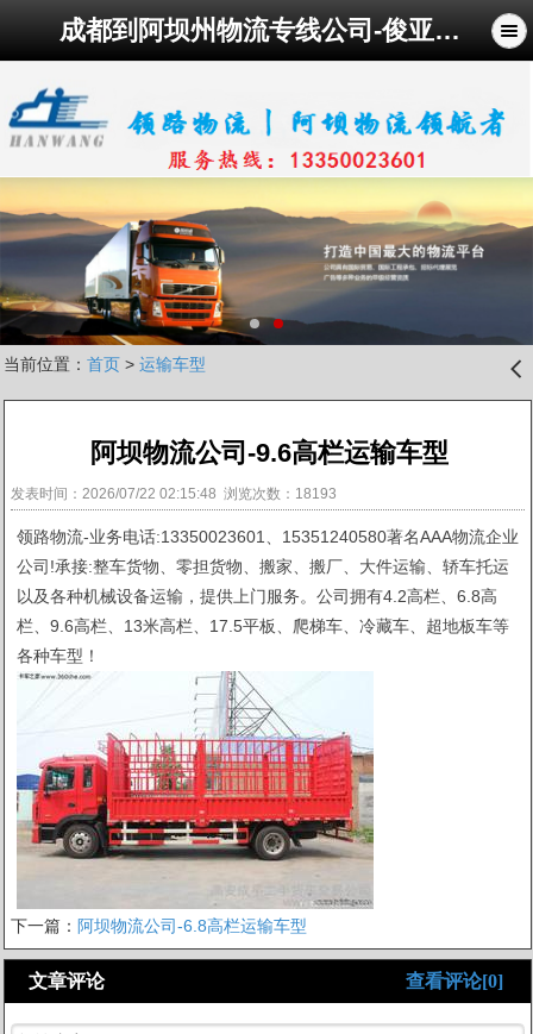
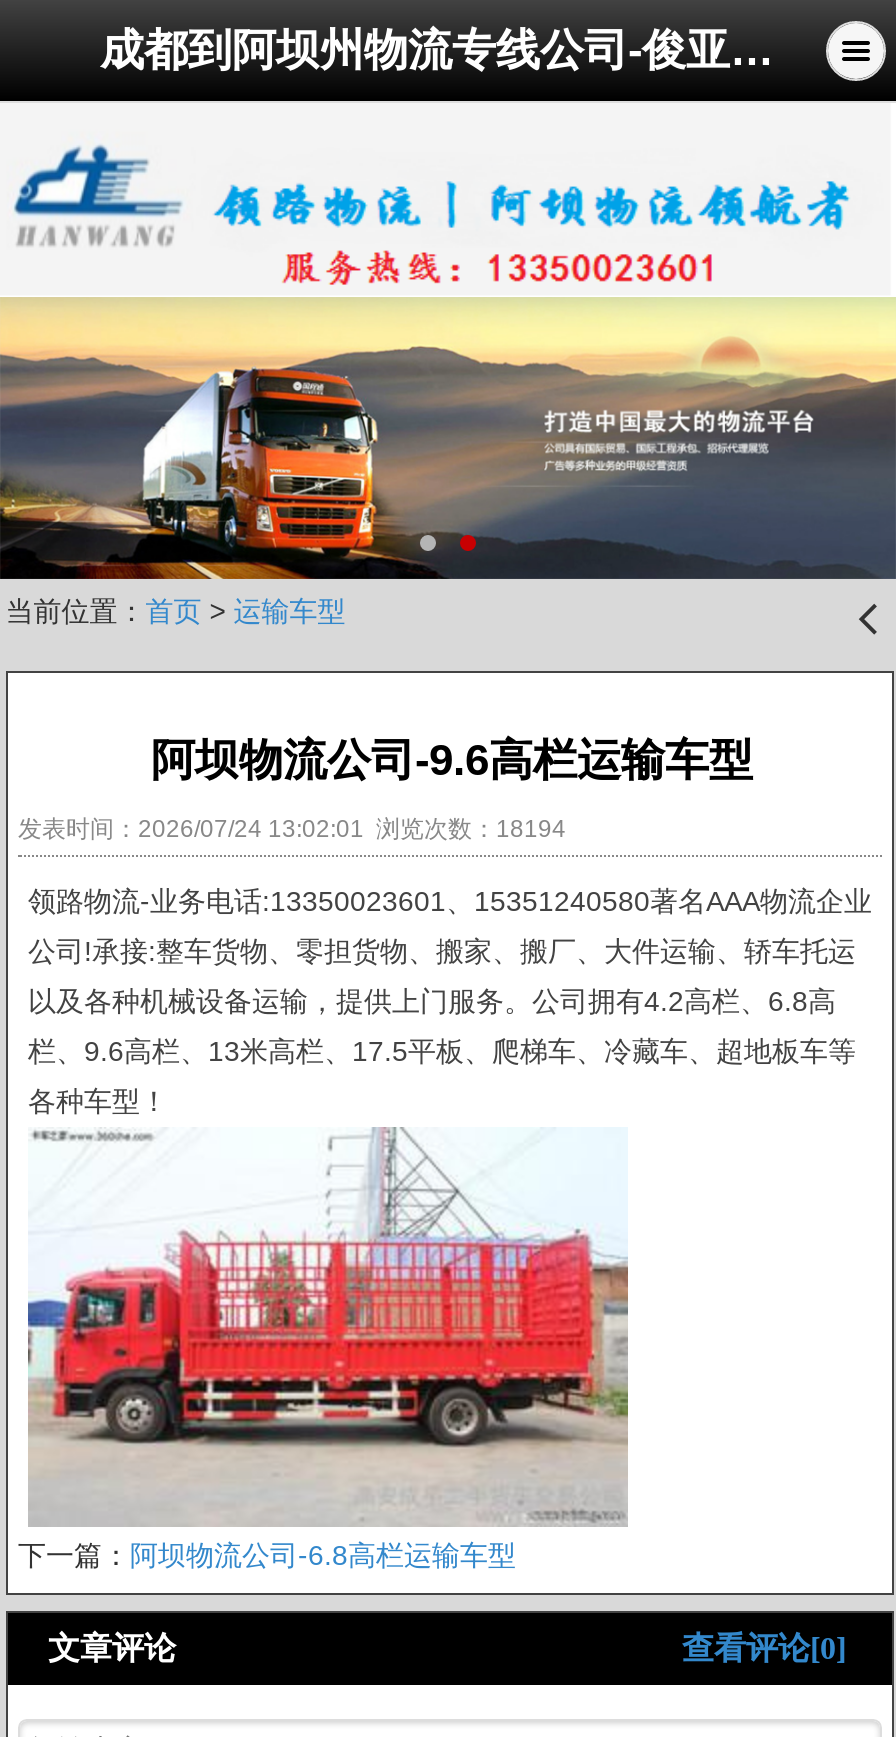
- 发表时间：2026/07/22 02:15:48 浏览次数：18193
+ 发表时间：2026/07/24 13:02:01 浏览次数：18194
